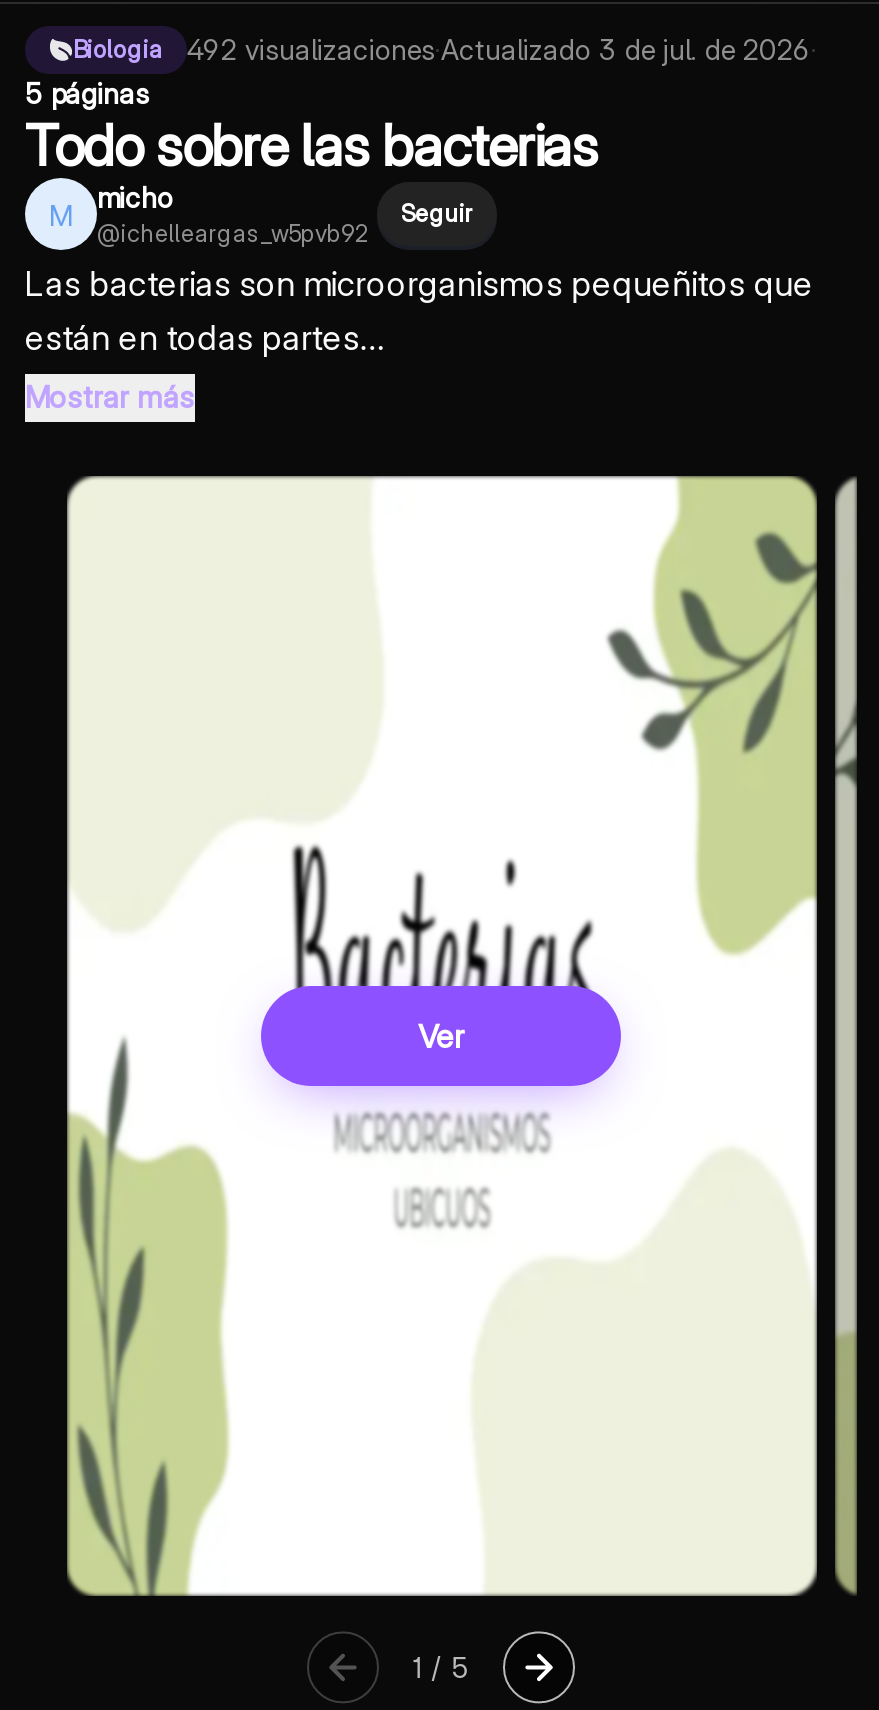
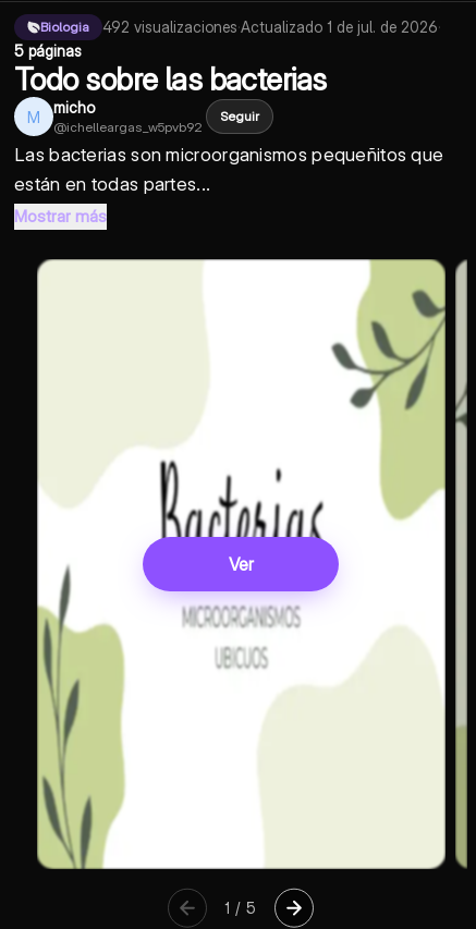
- 492 visualizaciones·Actualizado 3 de jul. de 2026 ·
+ 492 visualizaciones·Actualizado 1 de jul. de 2026 ·
